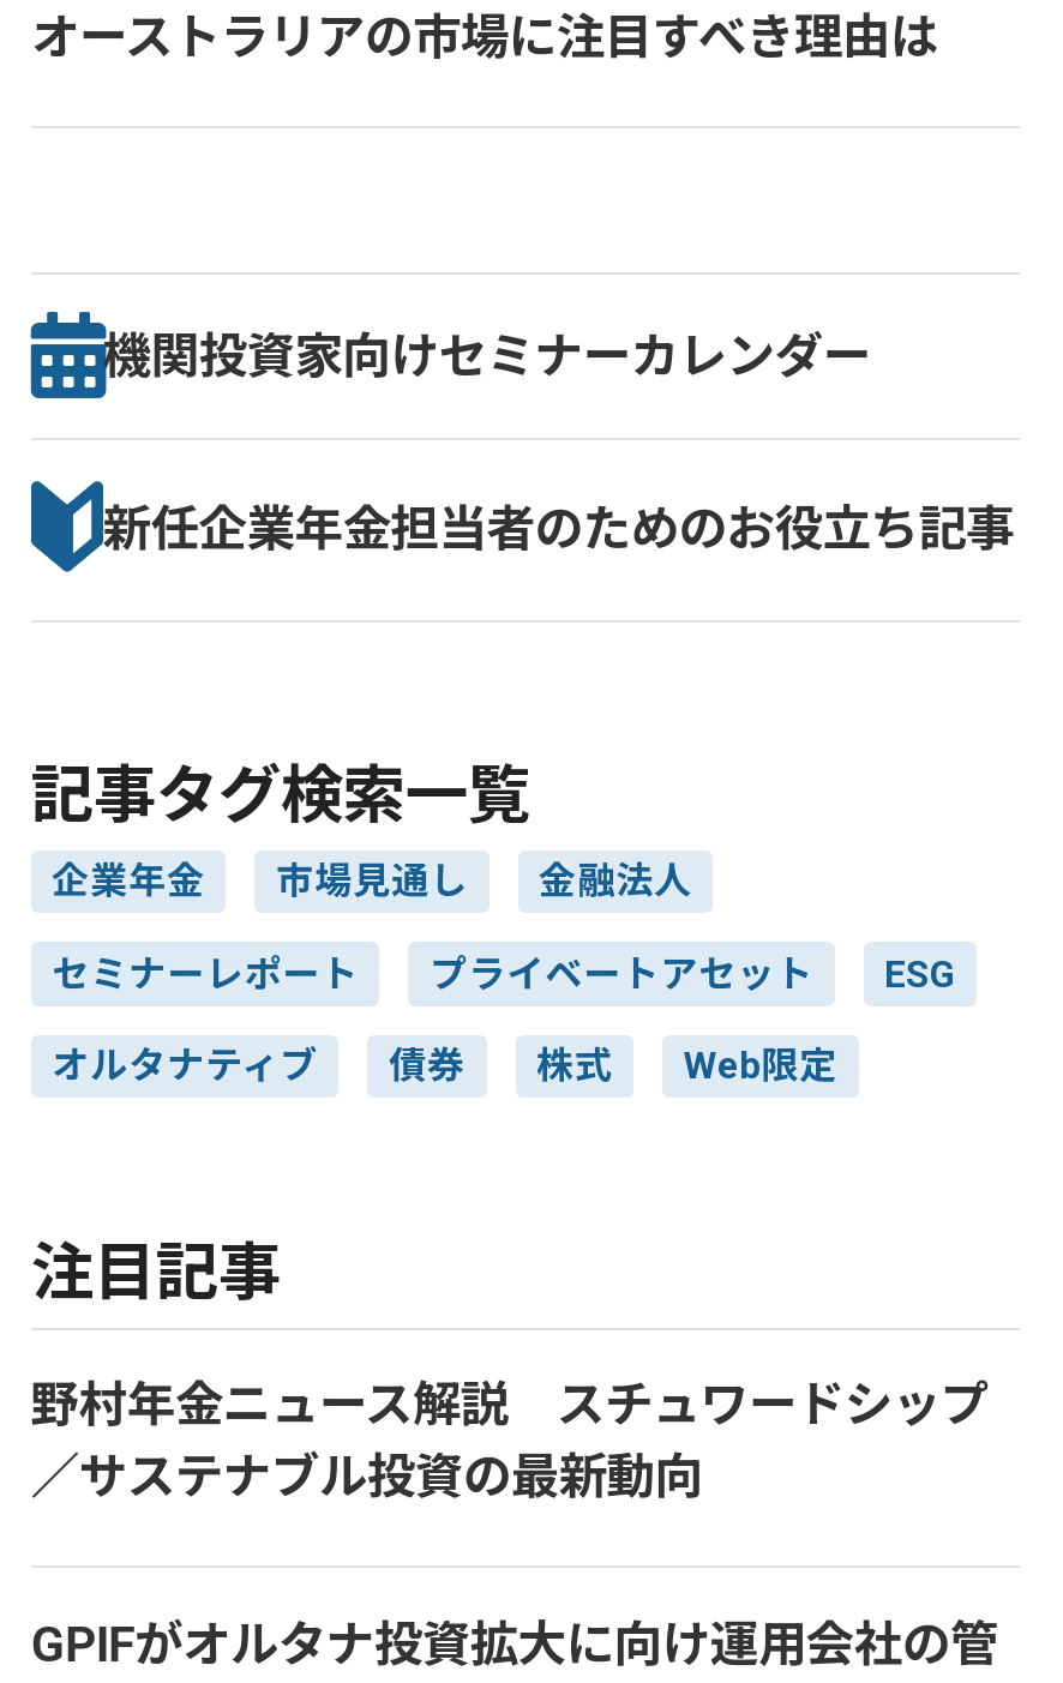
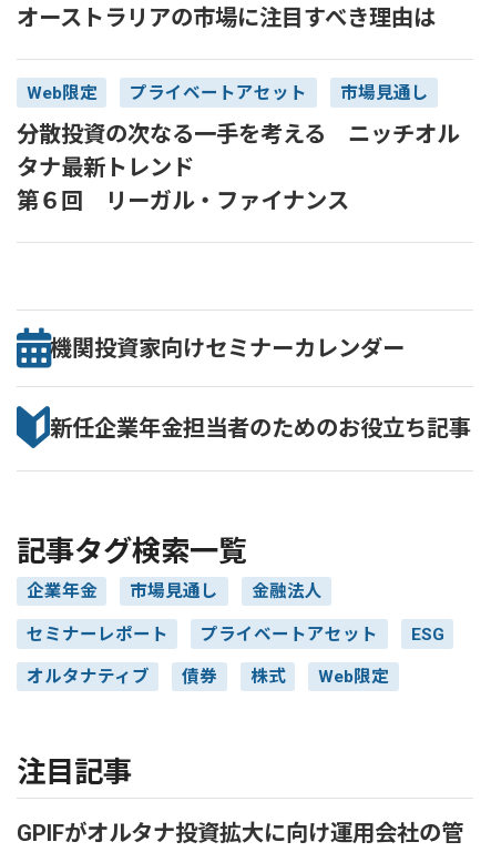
+ Web限定
+ プライベートアセット
+ 市場見通し
+ 分散投資の次なる一手を考える ニッチオル
+ タナ最新トレンド
+ 第６回 リーガル・ファイナンス

moved down: 機関投資家向けセミナーカレンダー | 新任企業年金担当者のためのお役立ち記事 | 記事タグ検索一覧 | ... | Web限定 | 注目記事

- 野村年金ニュース解説 スチュワードシップ
- ／サステナブル投資の最新動向
